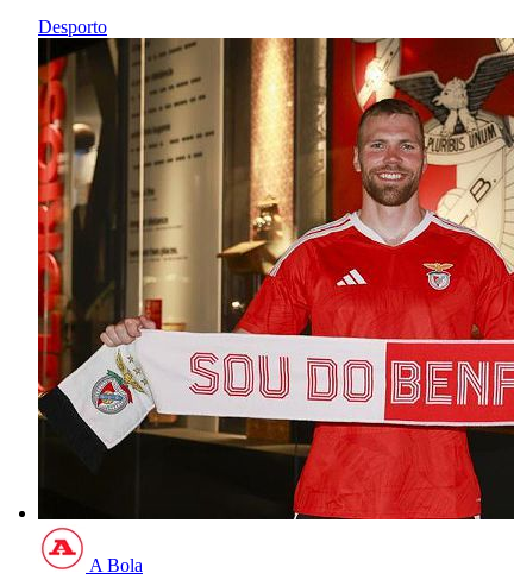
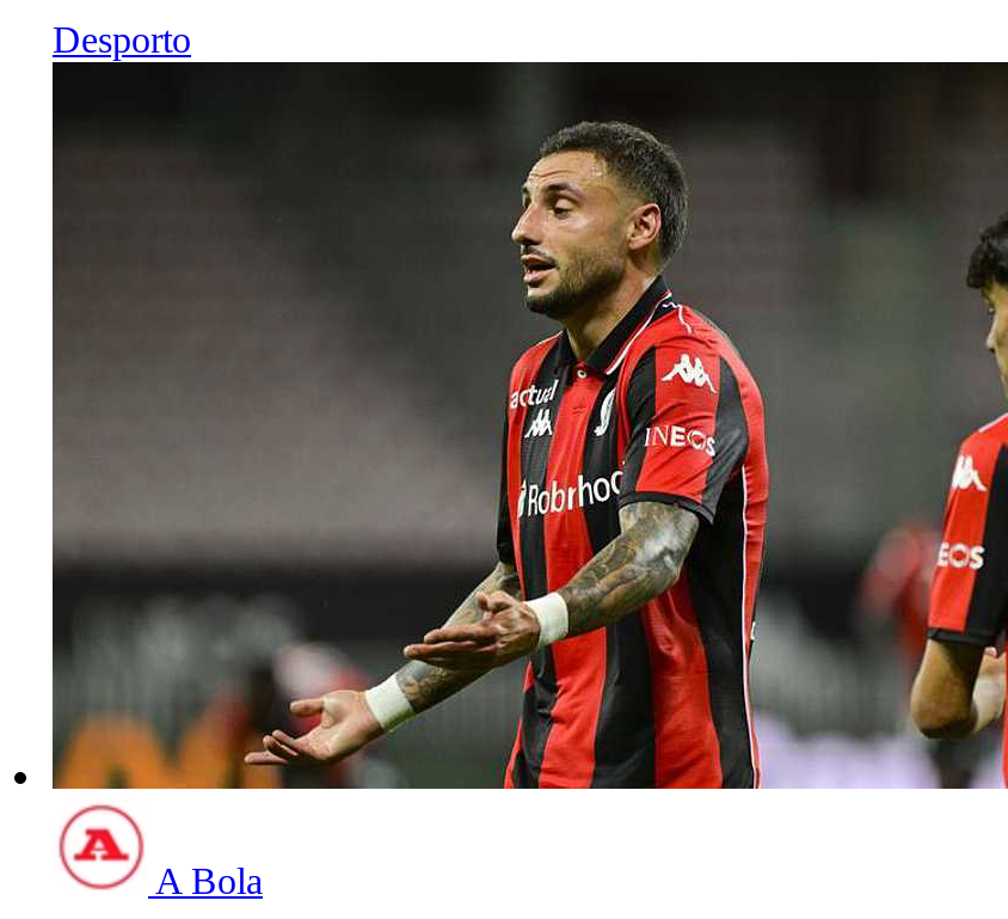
- [image]
+ [image]
